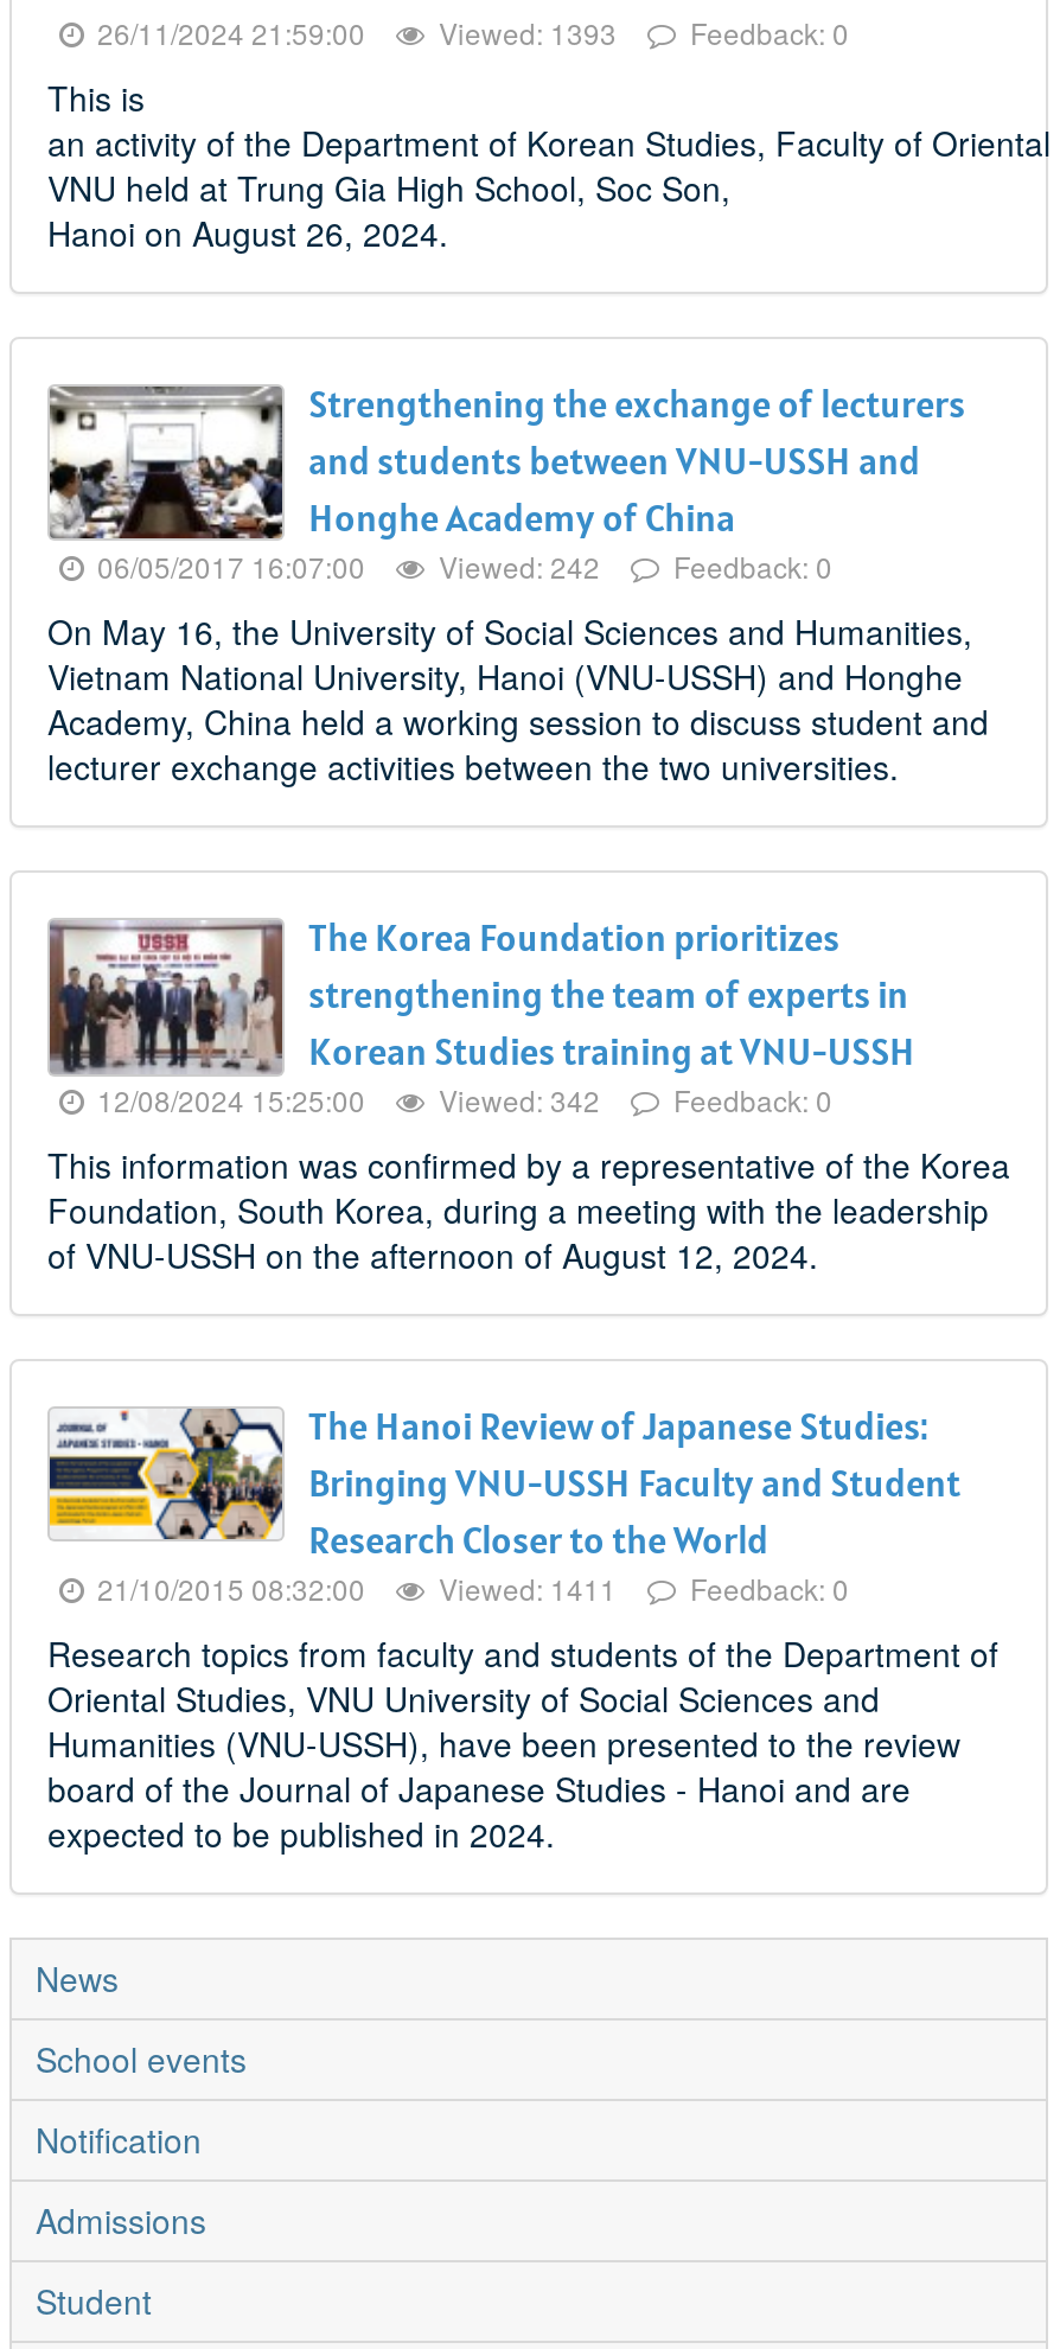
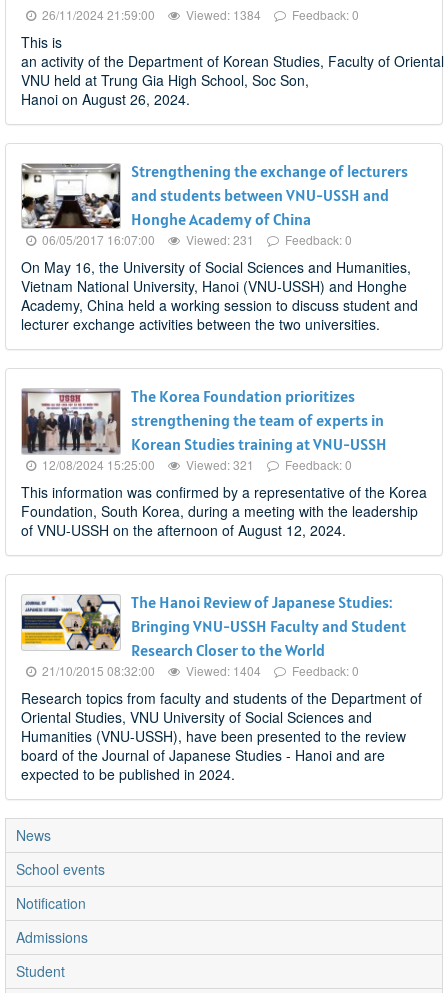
- 26/11/2024 21:59:00 Viewed: 1393 Feedback: 0
+ 26/11/2024 21:59:00 Viewed: 1384 Feedback: 0

- 06/05/2017 16:07:00 Viewed: 242 Feedback: 0
+ 06/05/2017 16:07:00 Viewed: 231 Feedback: 0

- 12/08/2024 15:25:00 Viewed: 342 Feedback: 0
+ 12/08/2024 15:25:00 Viewed: 321 Feedback: 0

- 21/10/2015 08:32:00 Viewed: 1411 Feedback: 0
+ 21/10/2015 08:32:00 Viewed: 1404 Feedback: 0
